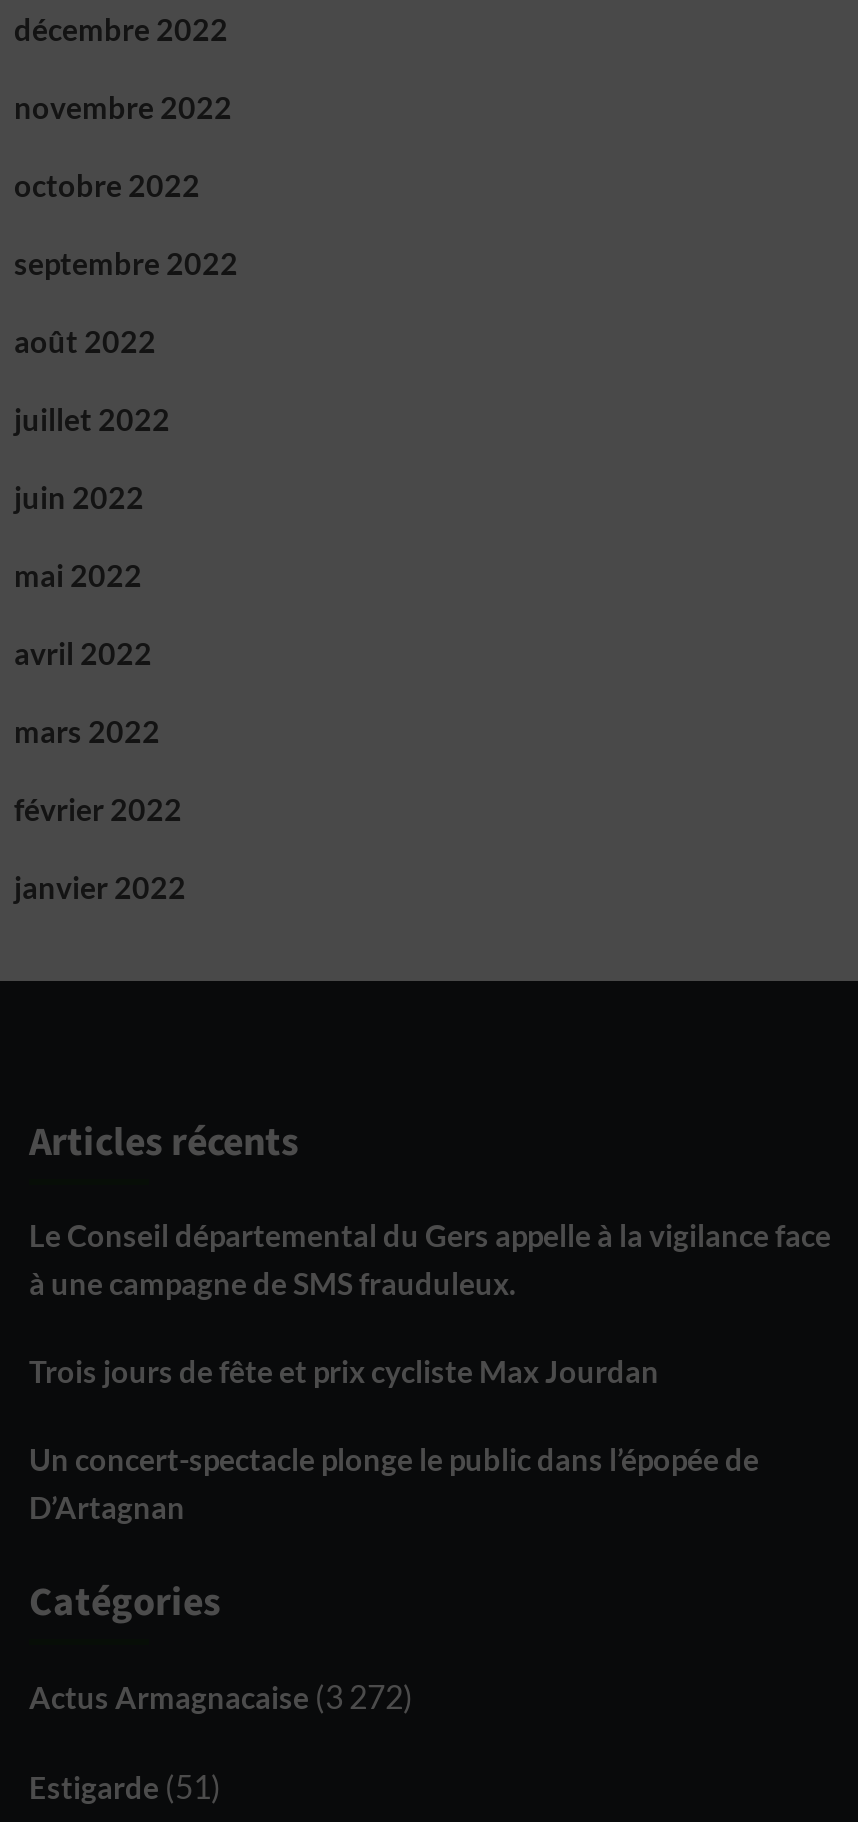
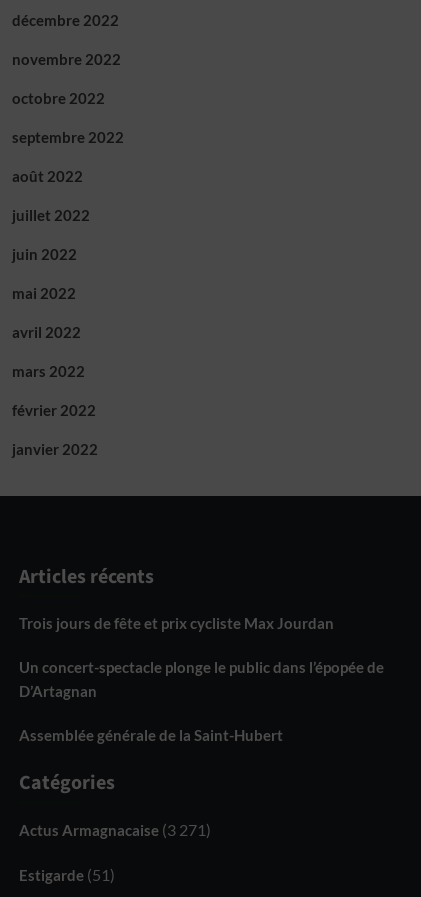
- Le Conseil départemental du Gers appelle à la vigilance face
- à une campagne de SMS frauduleux.

moved up: Trois jours de fête et prix cycliste Max Jourdan | Un concert-spectacle plonge le public dans l’épopée de | D’Artagnan

+ Assemblée générale de la Saint-Hubert

- Actus Armagnacaise (3 272)
+ Actus Armagnacaise (3 271)
